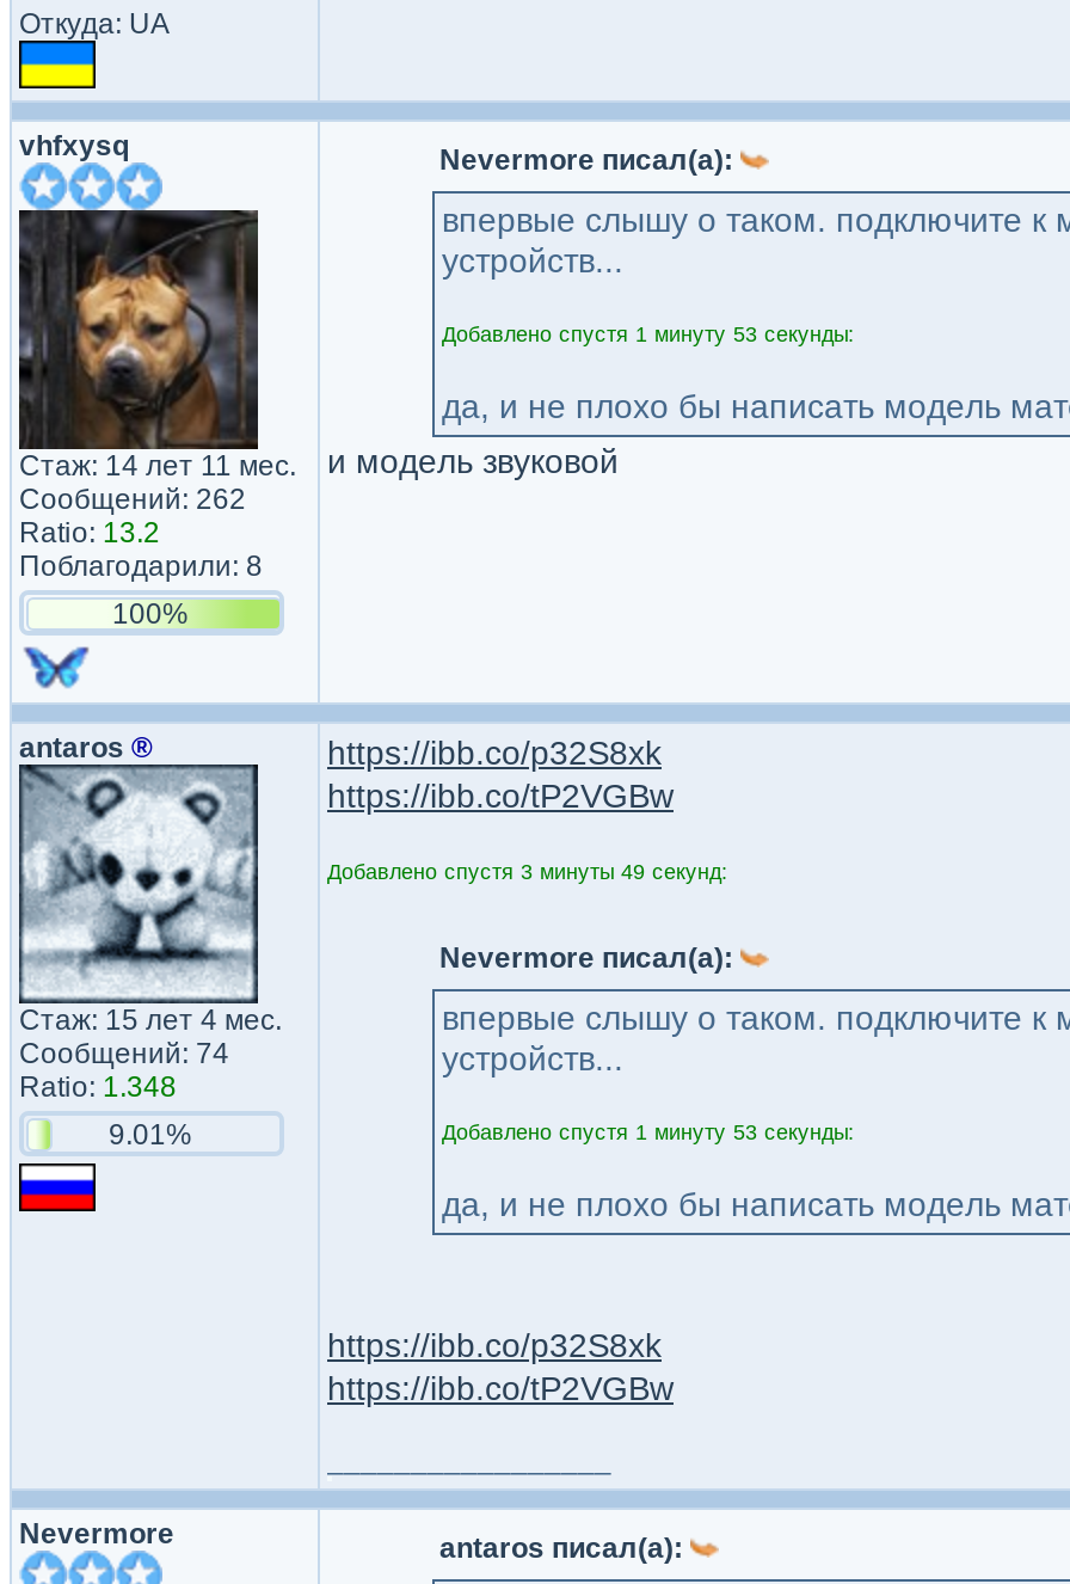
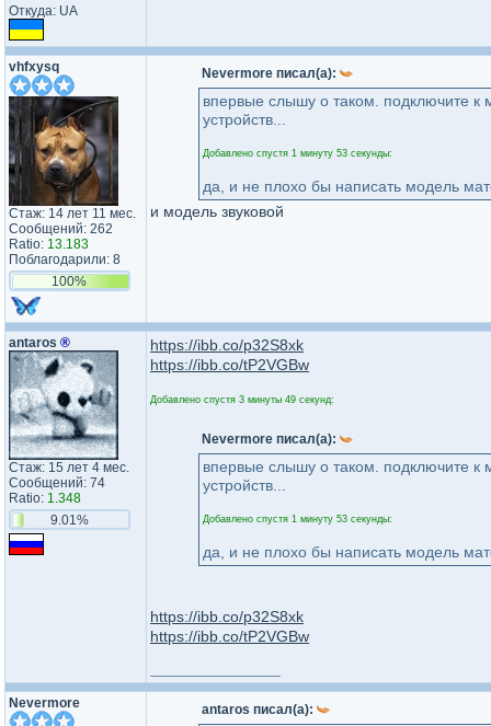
- Ratio: 13.2
+ Ratio: 13.183

- [image]
+ [image]
